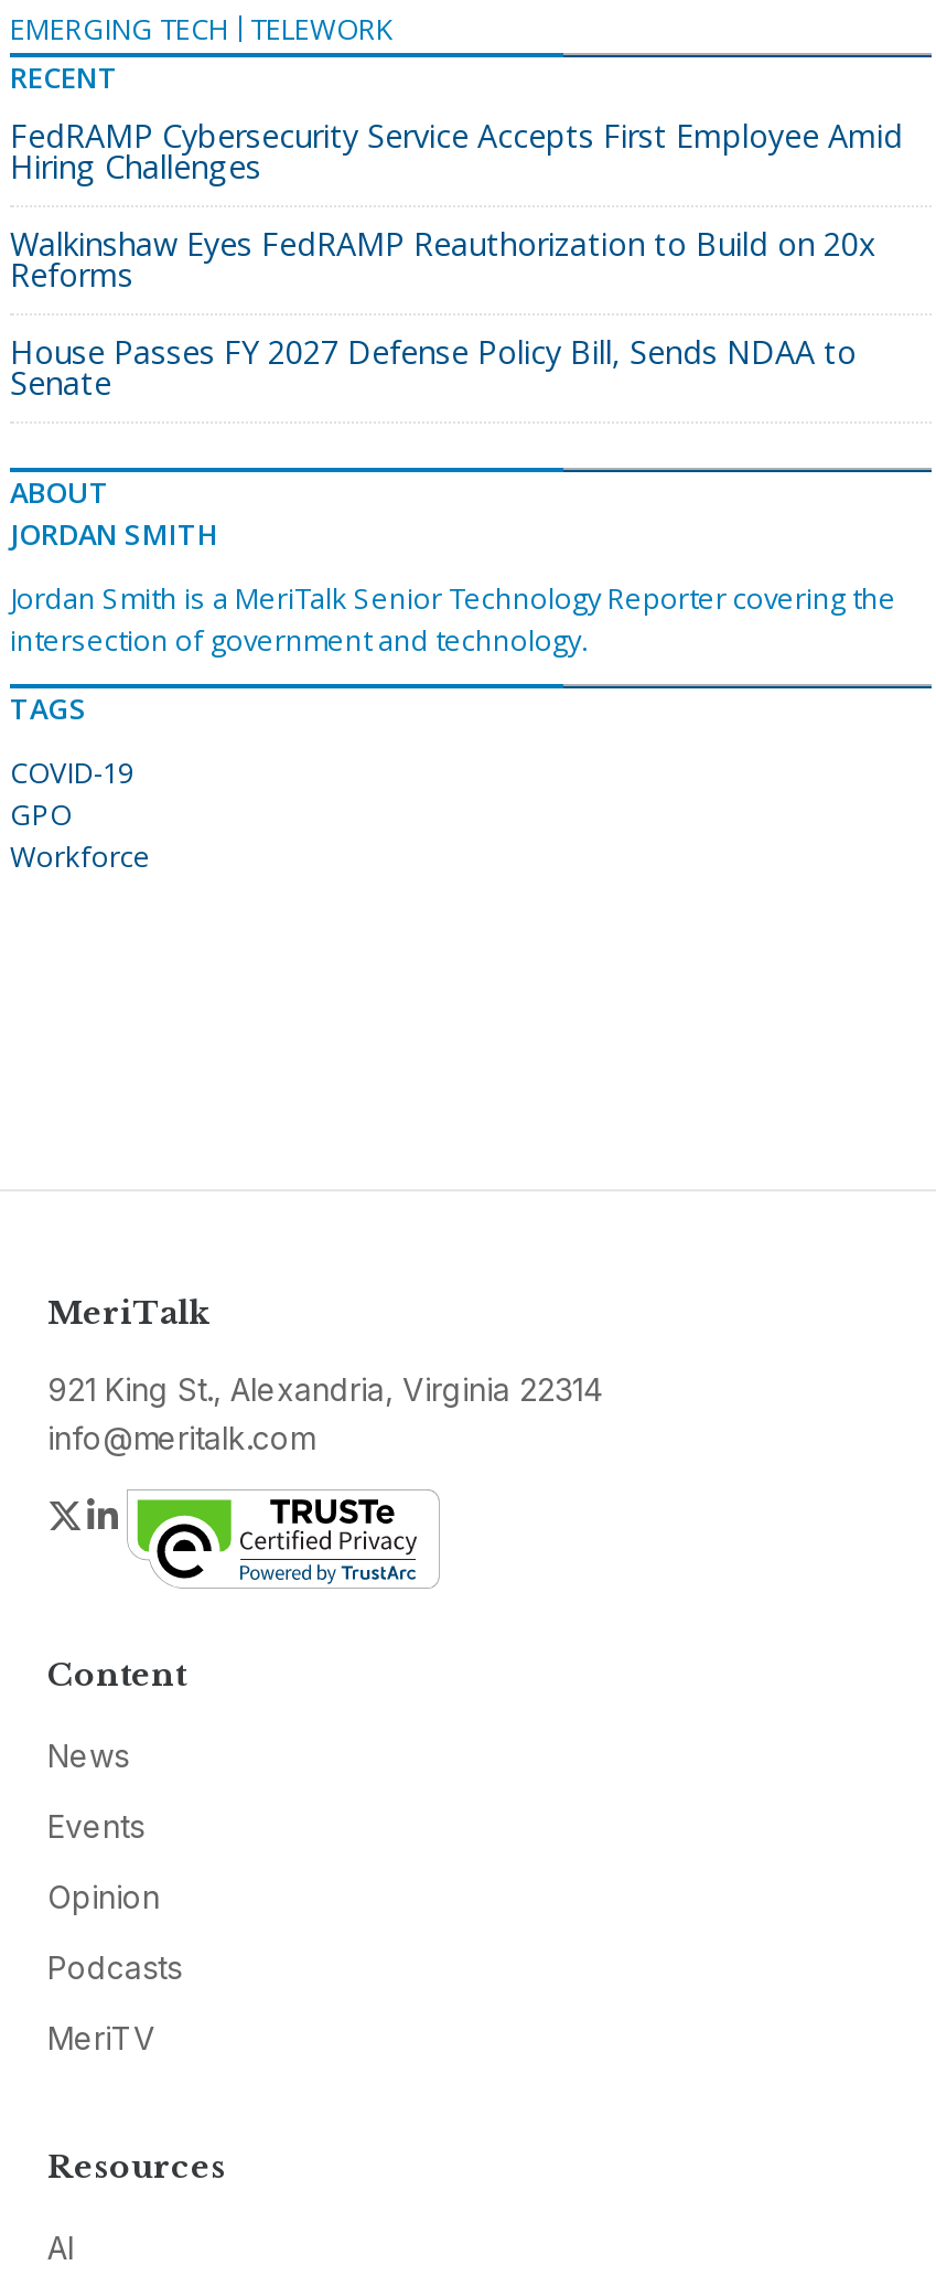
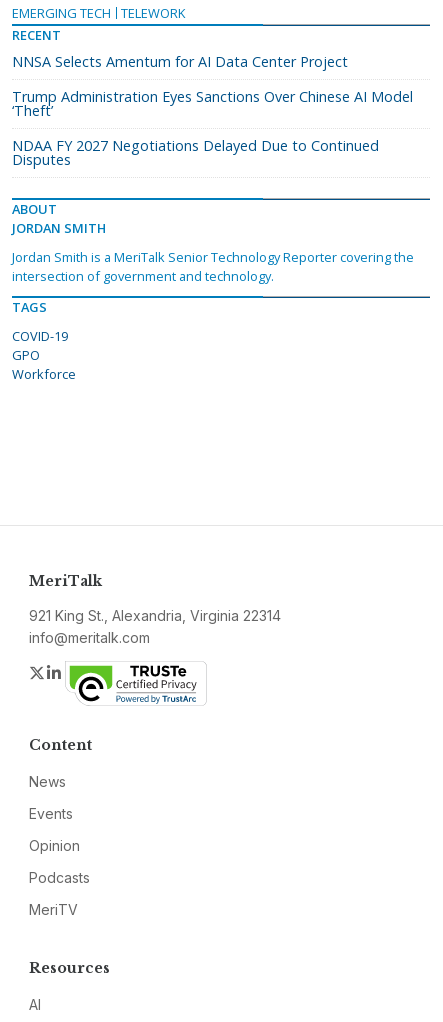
- FedRAMP Cybersecurity Service Accepts First Employee Amid
- Hiring Challenges
+ NNSA Selects Amentum for AI Data Center Project

- Walkinshaw Eyes FedRAMP Reauthorization to Build on 20x
- Reforms
+ Trump Administration Eyes Sanctions Over Chinese AI Model
+ ‘Theft’

- House Passes FY 2027 Defense Policy Bill, Sends NDAA to
- Senate
+ NDAA FY 2027 Negotiations Delayed Due to Continued
+ Disputes
